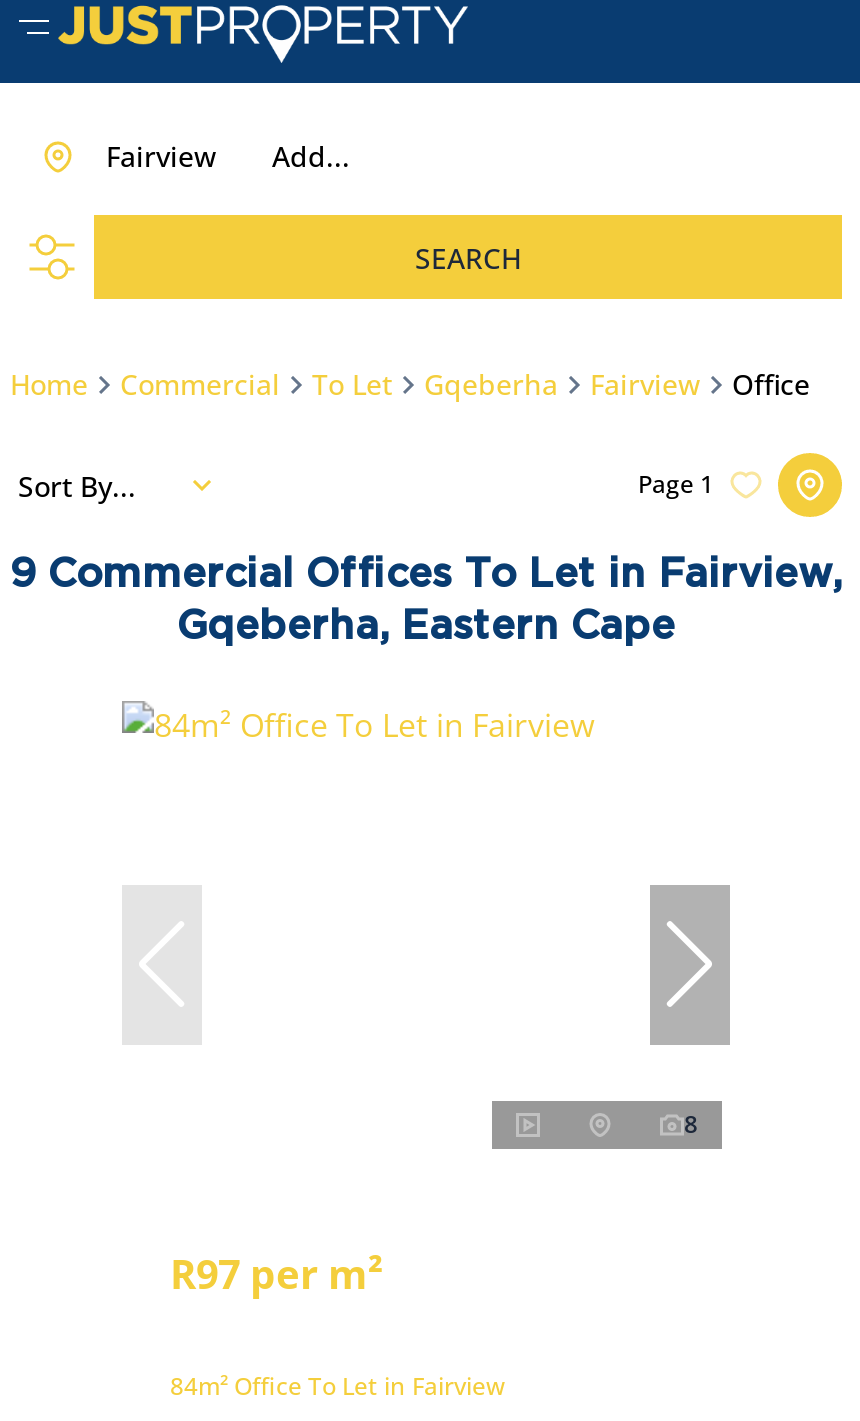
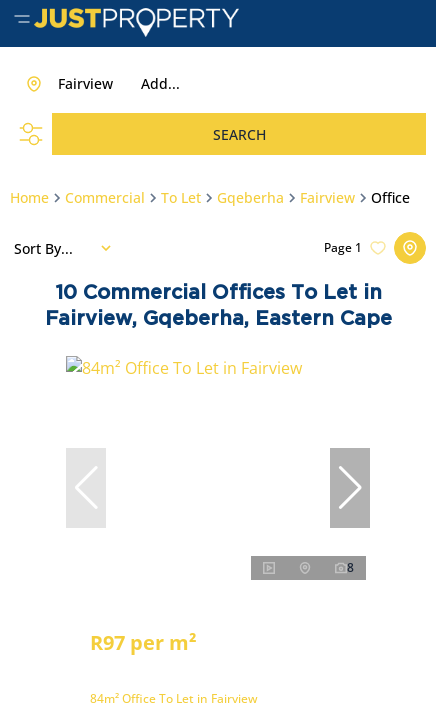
- 9 Commercial Offices To Let in Fairview,
- Gqeberha, Eastern Cape
+ 10 Commercial Offices To Let in
+ Fairview, Gqeberha, Eastern Cape
